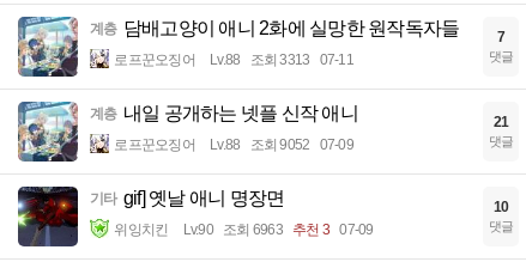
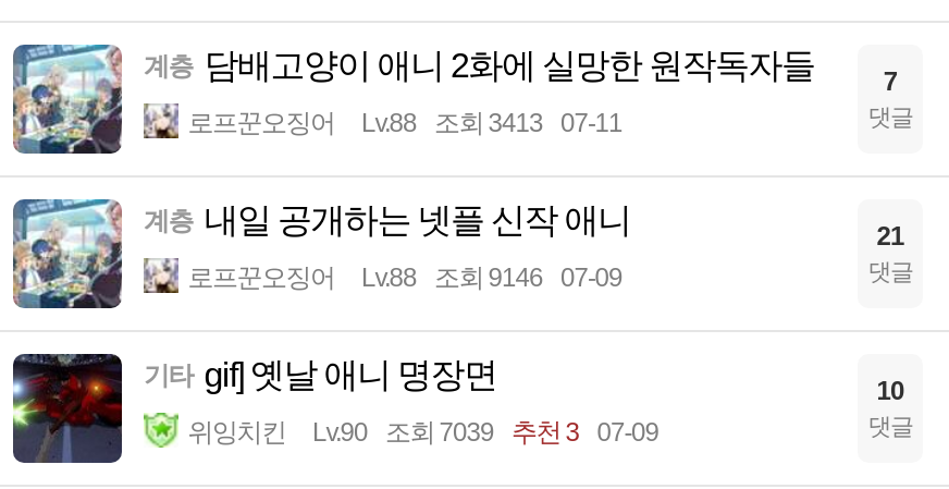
- 로프꾼오징어 Lv.88 조회 3313 07-11
+ 로프꾼오징어 Lv.88 조회 3413 07-11

- 로프꾼오징어 Lv.88 조회 9052 07-09
+ 로프꾼오징어 Lv.88 조회 9146 07-09

- 위잉치킨 Lv.90 조회 6963 추천 3 07-09
+ 위잉치킨 Lv.90 조회 7039 추천 3 07-09
